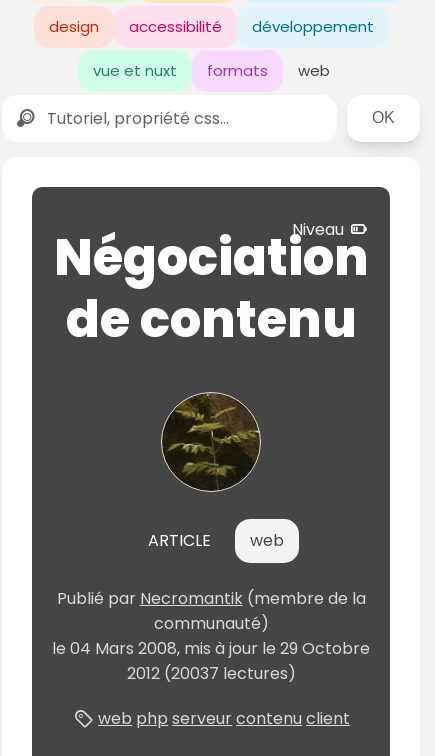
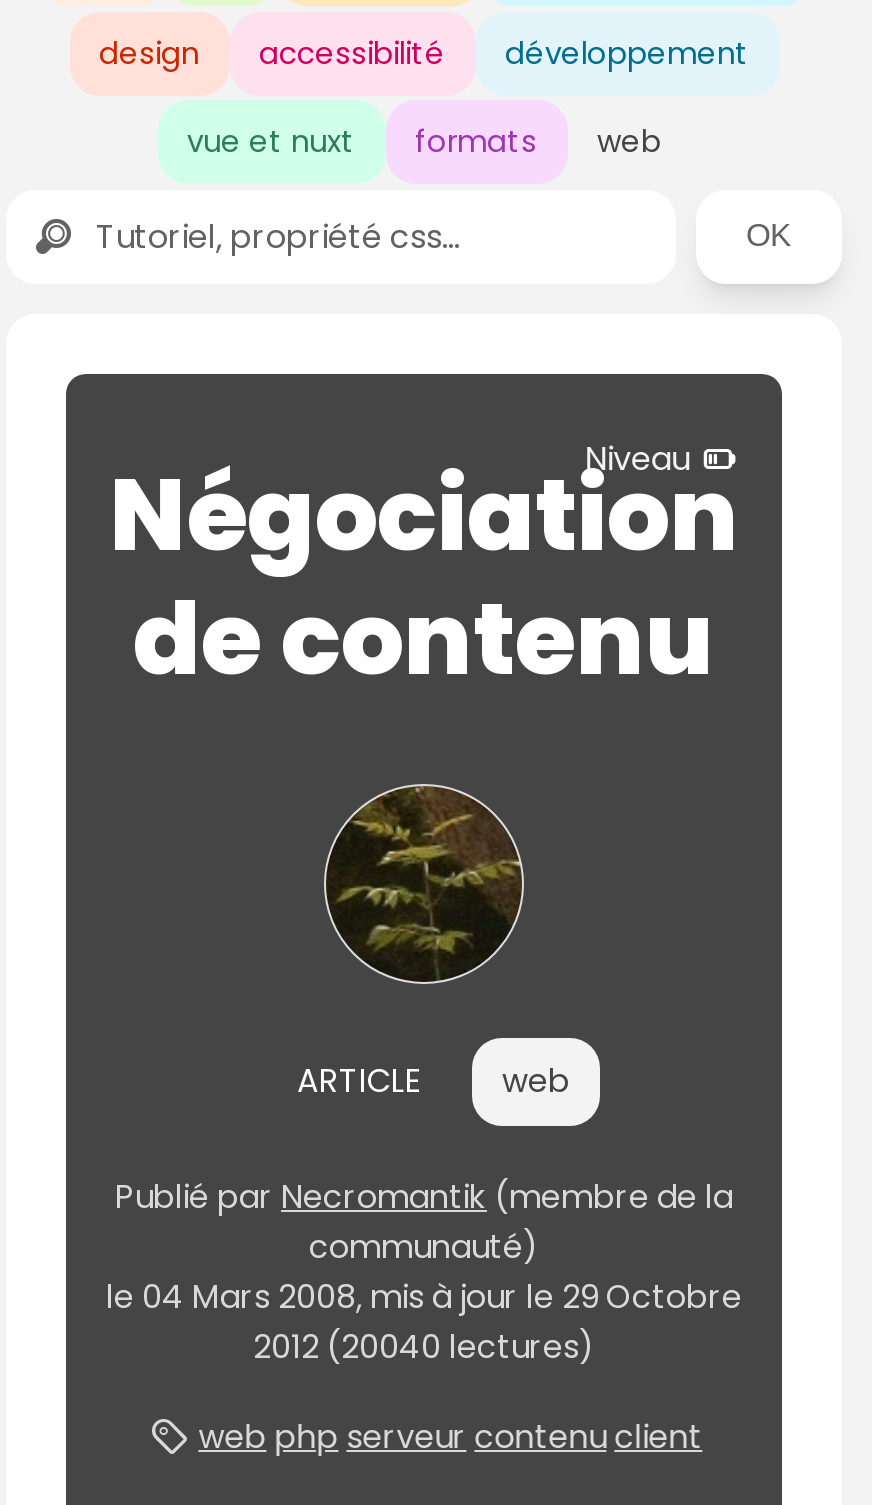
- 2012 (20037 lectures)
+ 2012 (20040 lectures)
